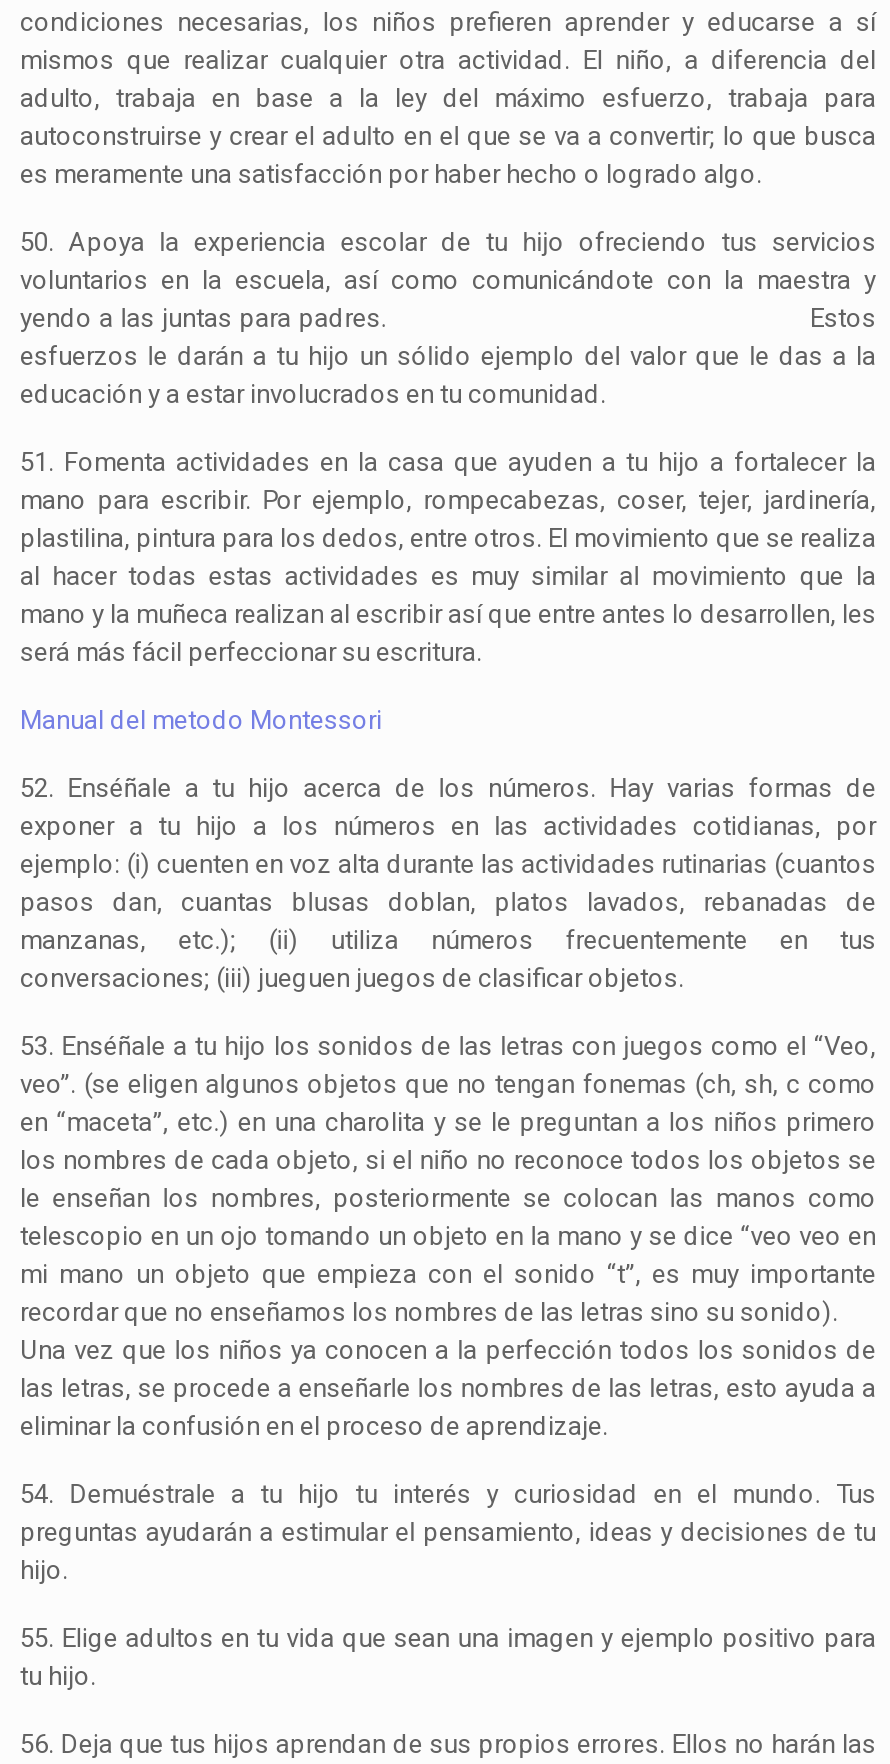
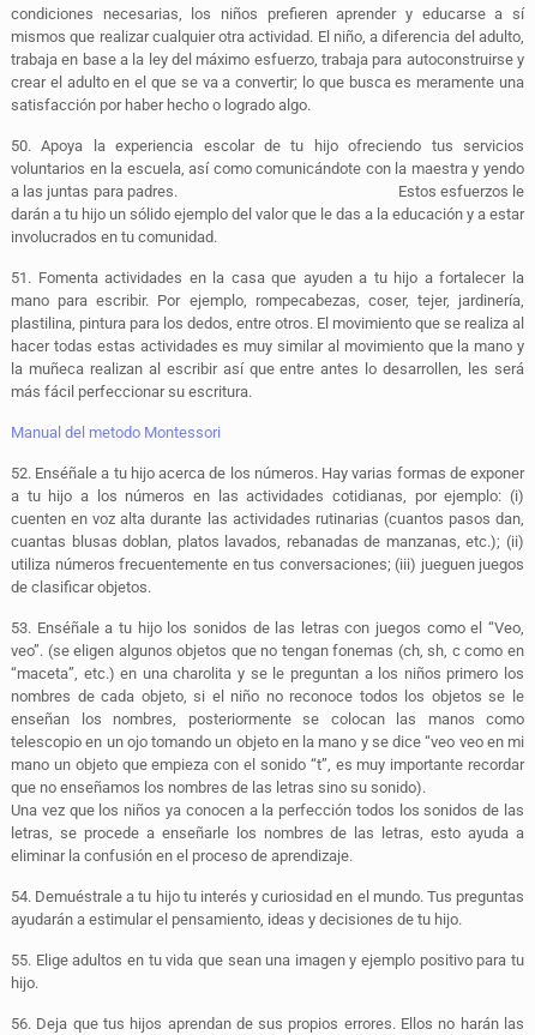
- 54. Demuéstrale a tu hijo tu interés y curiosidad en el mundo. Tus
- preguntas ayudarán a estimular el pensamiento, ideas y decisiones de tu
+ 54. Demuéstrale a tu hijo tu interés y curiosidad en el mundo. Tus preguntas
+ ayudarán a estimular el pensamiento, ideas y decisiones de tu hijo.
+ 55. Elige adultos en tu vida que sean una imagen y ejemplo positivo para tu

moved down: hijo.

- 55. Elige adultos en tu vida que sean una imagen y ejemplo positivo para
- tu hijo.
